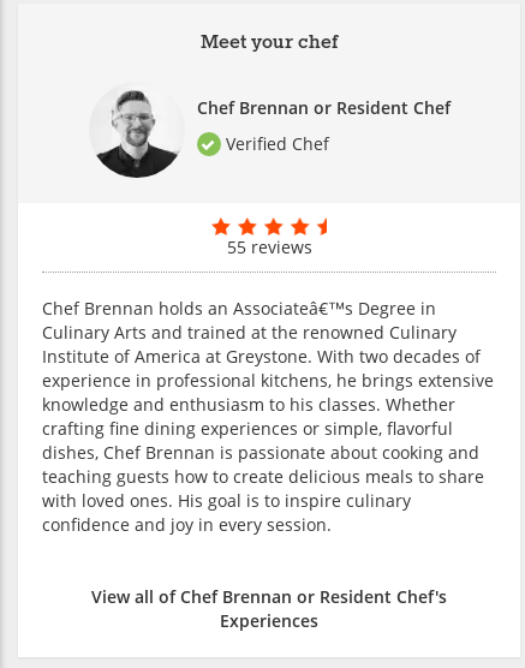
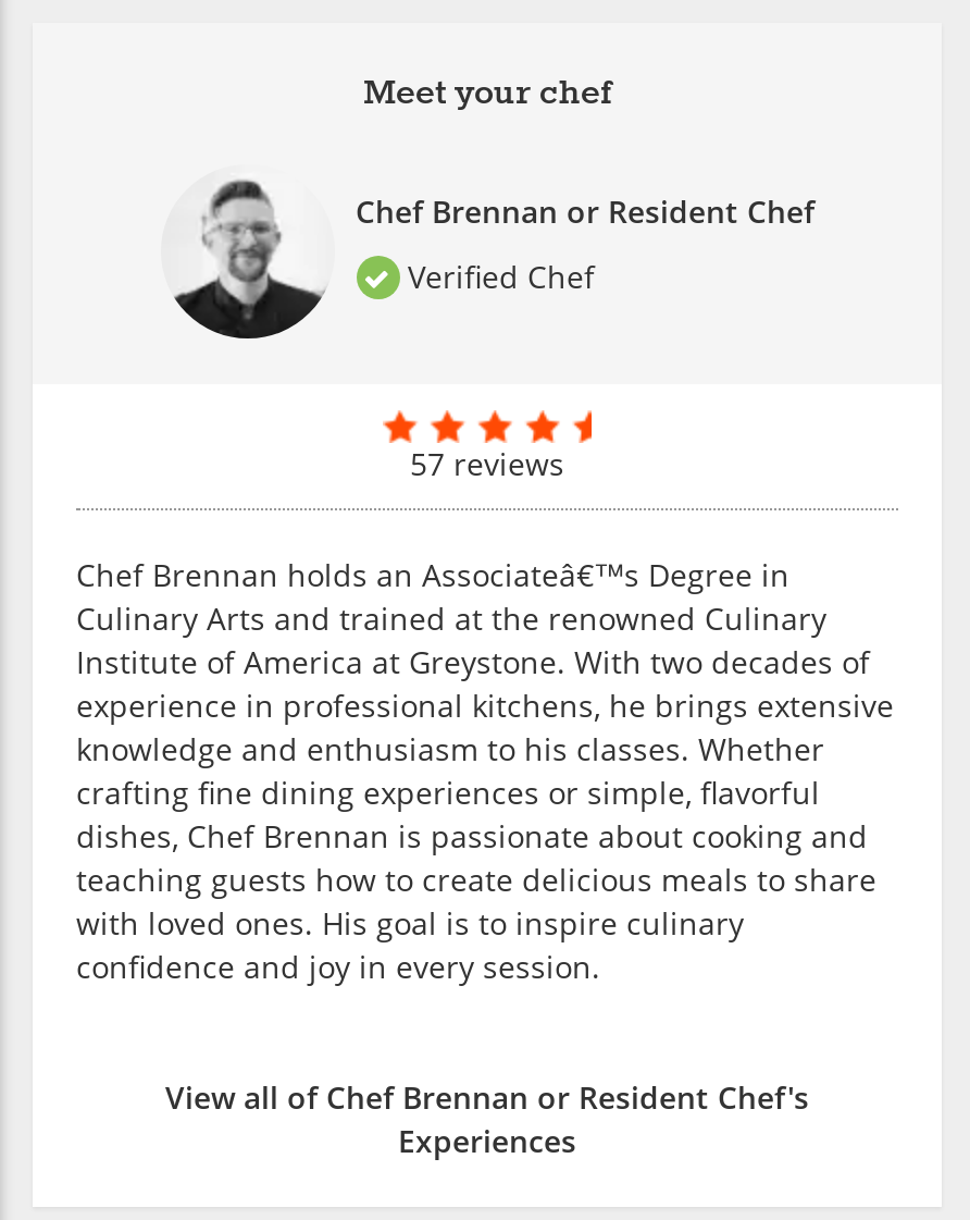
- 55 reviews
+ 57 reviews
